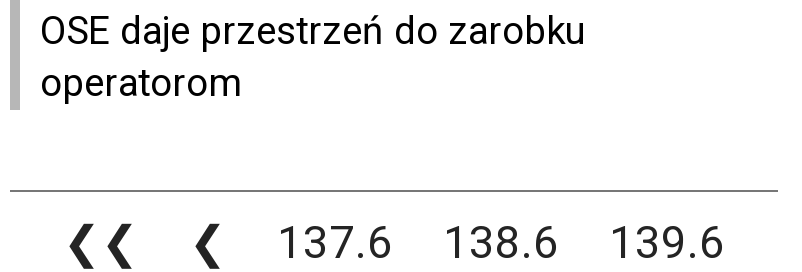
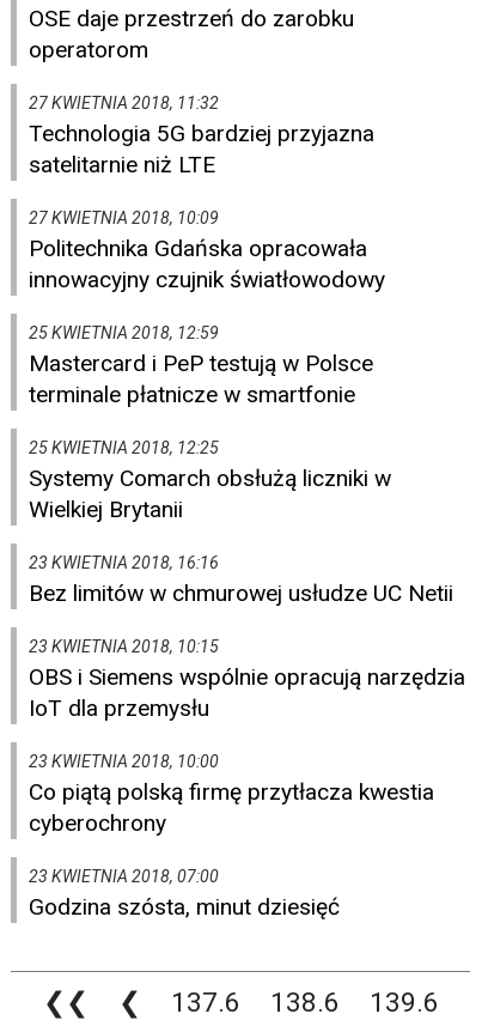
+ 27 KWIETNIA 2018, 11:32
+ Technologia 5G bardziej przyjazna
+ satelitarnie niż LTE
+ 27 KWIETNIA 2018, 10:09
+ Politechnika Gdańska opracowała
+ innowacyjny czujnik światłowodowy
+ 25 KWIETNIA 2018, 12:59
+ Mastercard i PeP testują w Polsce
+ terminale płatnicze w smartfonie
+ 25 KWIETNIA 2018, 12:25
+ Systemy Comarch obsłużą liczniki w
+ Wielkiej Brytanii
+ 23 KWIETNIA 2018, 16:16
+ Bez limitów w chmurowej usłudze UC Netii
+ 23 KWIETNIA 2018, 10:15
+ OBS i Siemens wspólnie opracują narzędzia
+ IoT dla przemysłu
+ 23 KWIETNIA 2018, 10:00
+ Co piątą polską firmę przytłacza kwestia
+ cyberochrony
+ 23 KWIETNIA 2018, 07:00
+ Godzina szósta, minut dziesięć
